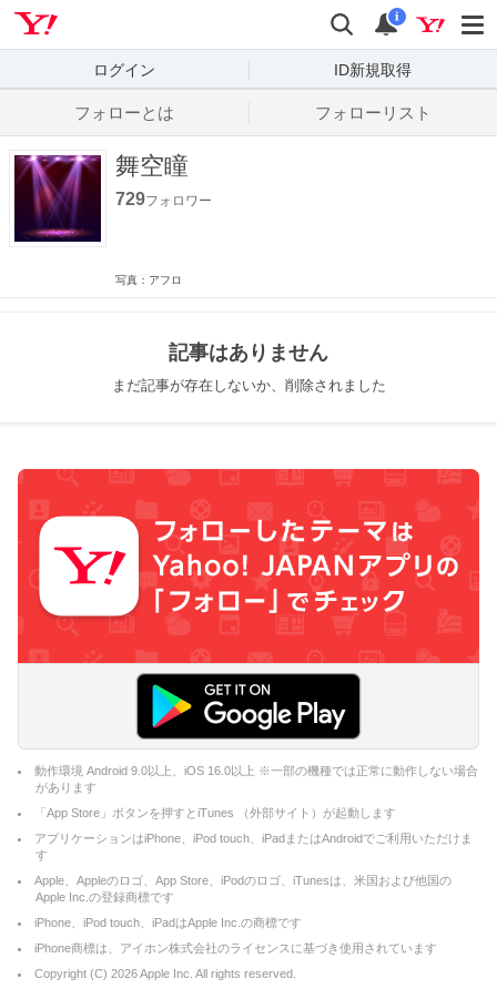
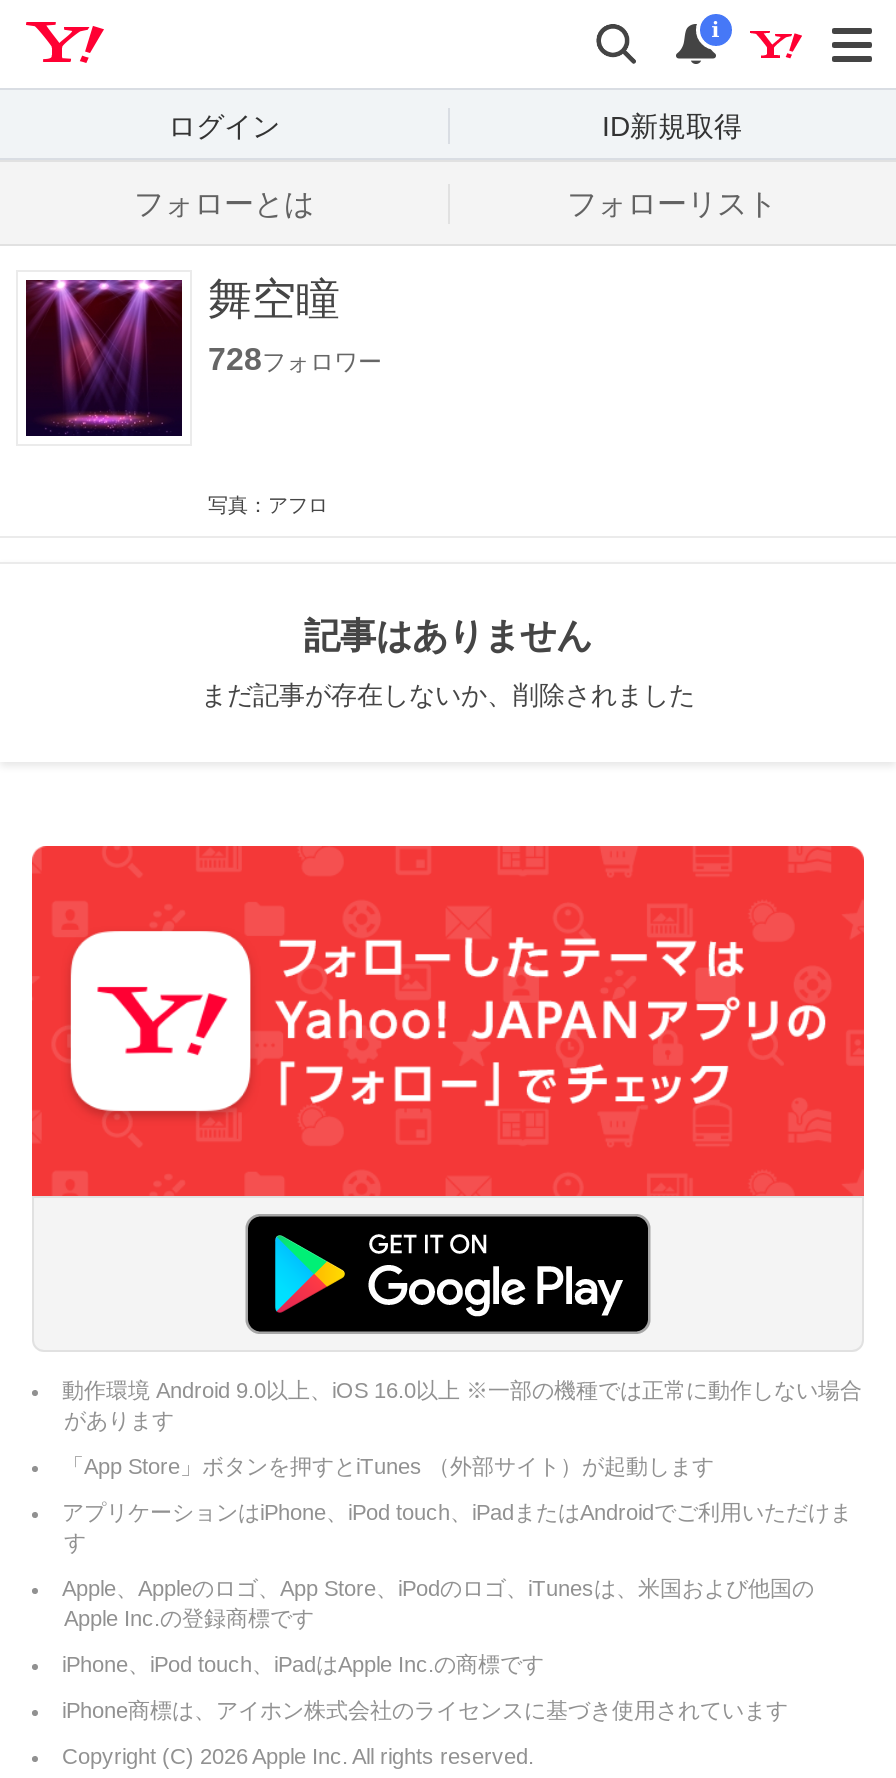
- 729フォロワー
+ 728フォロワー
